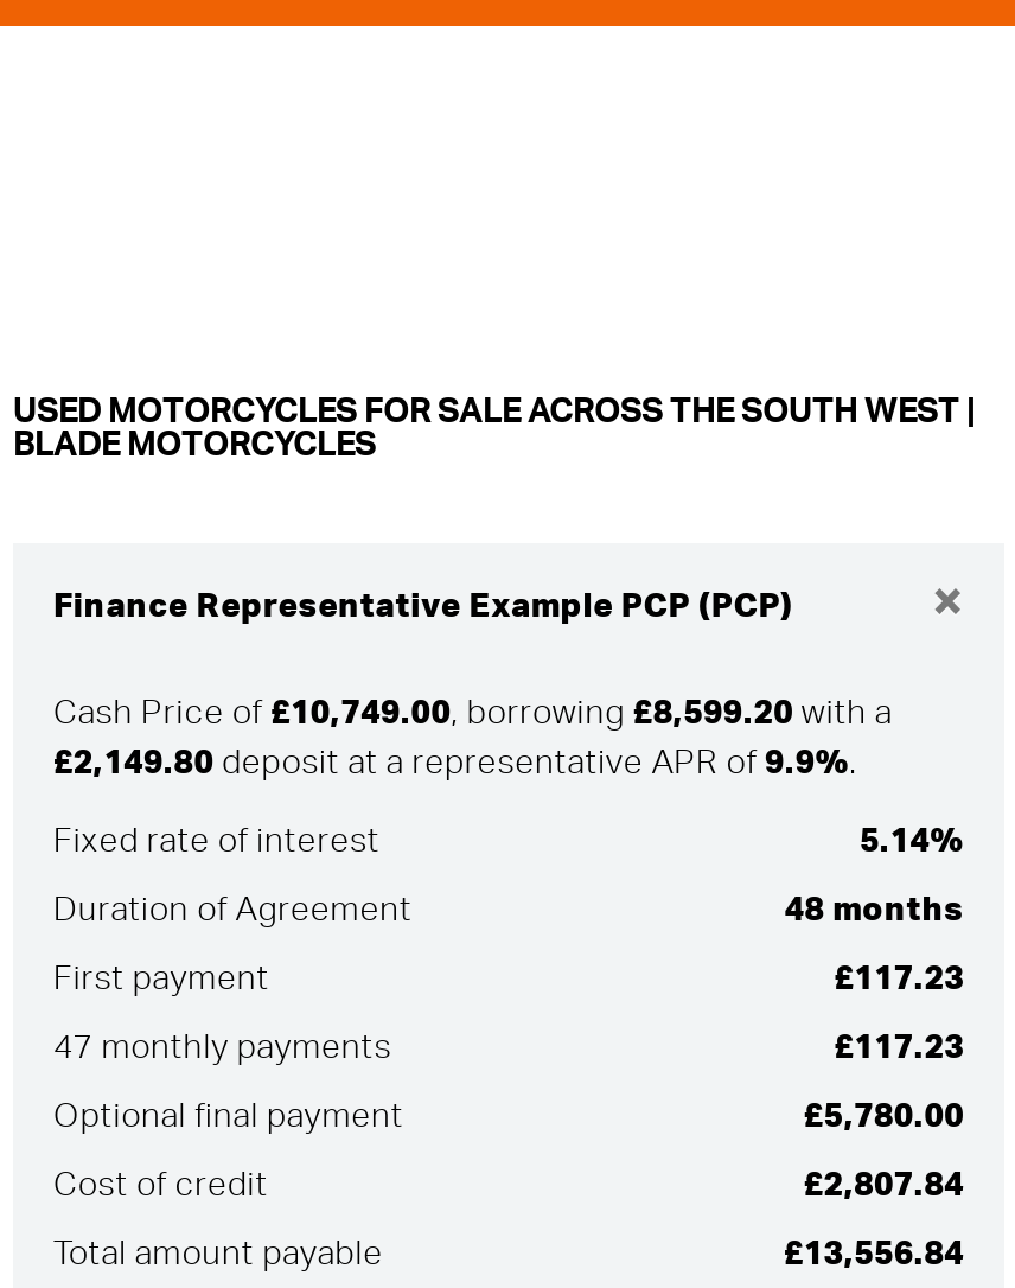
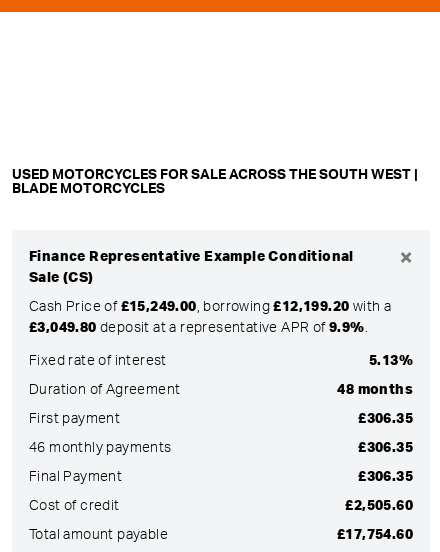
- Finance Representative Example PCP (PCP)
+ Finance Representative Example Conditional
+ Sale (CS)

- Cash Price of £10,749.00, borrowing £8,599.20 with a
+ Cash Price of £15,249.00, borrowing £12,199.20 with a

- £2,149.80 deposit at a representative APR of 9.9%.
+ £3,049.80 deposit at a representative APR of 9.9%.

- 5.14%
+ 5.13%

- £117.23
+ £306.35

- 47 monthly payments
- £117.23
+ 46 monthly payments
+ £306.35

- Optional final payment
- £5,780.00
+ Final Payment
+ £306.35

- £2,807.84
+ £2,505.60

- £13,556.84
+ £17,754.60
